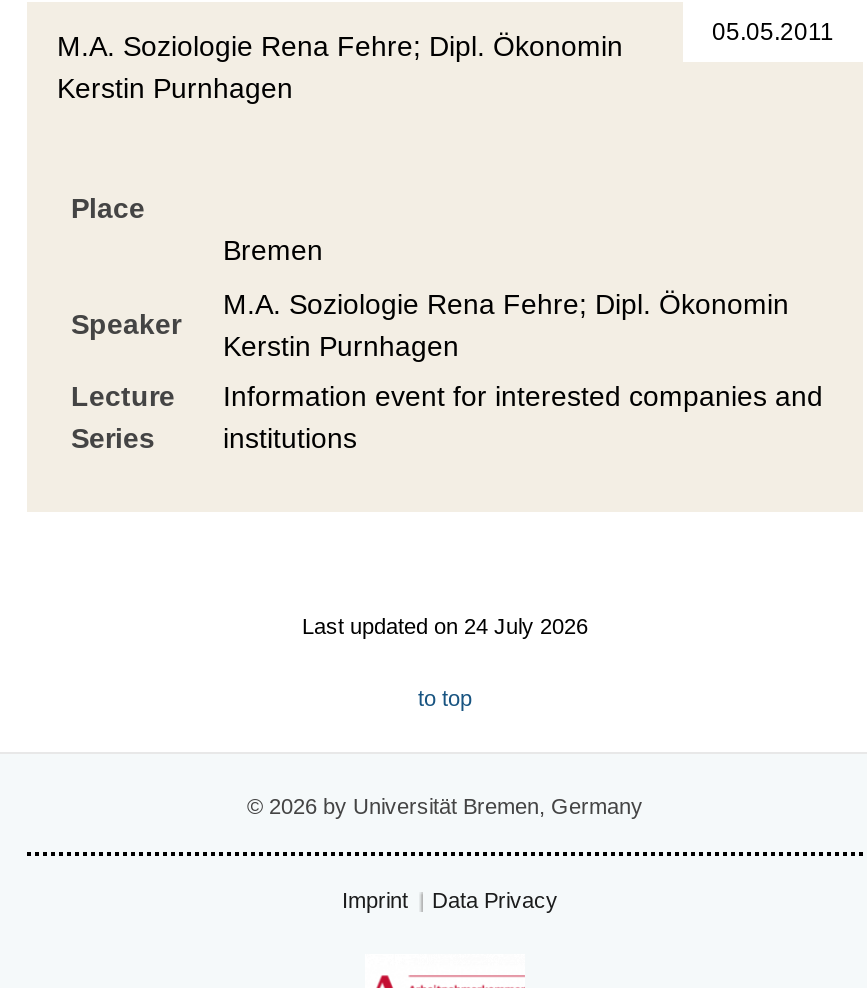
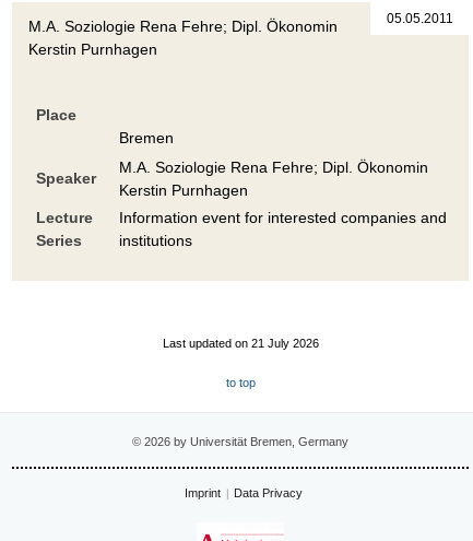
- Last updated on 24 July 2026
+ Last updated on 21 July 2026
